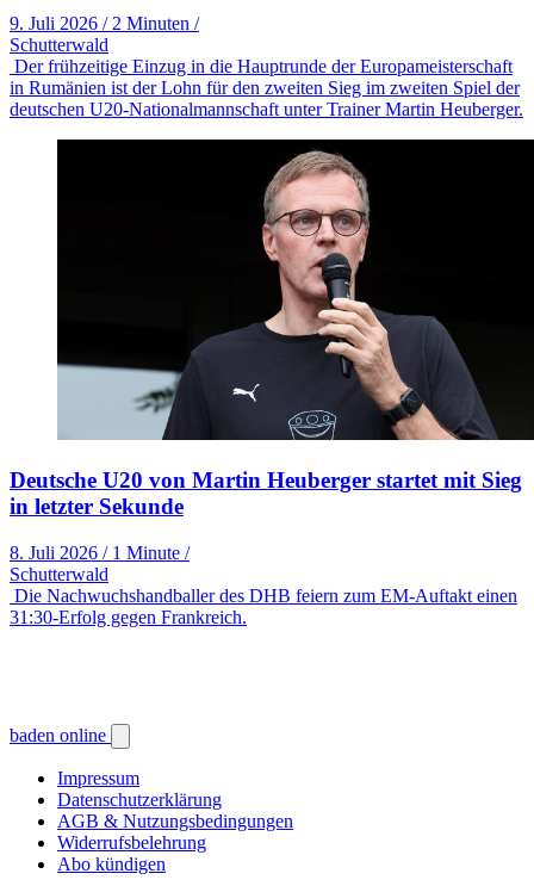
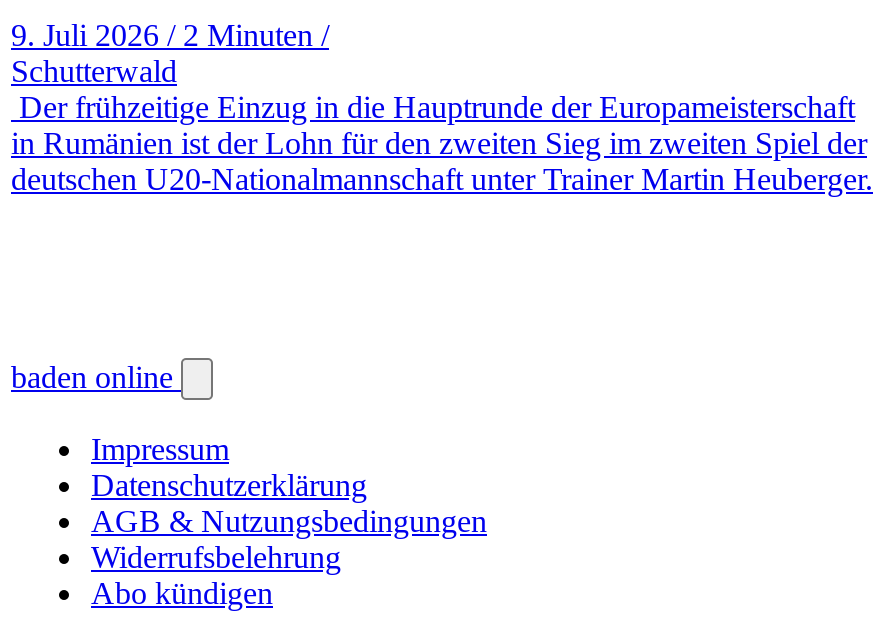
- [image]
- Deutsche U20 von Martin Heuberger startet mit Sieg
- in letzter Sekunde
- 8. Juli 2026 / 1 Minute /
- Schutterwald
- Die Nachwuchshandballer des DHB feiern zum EM-Auftakt einen
- 31:30-Erfolg gegen Frankreich.
